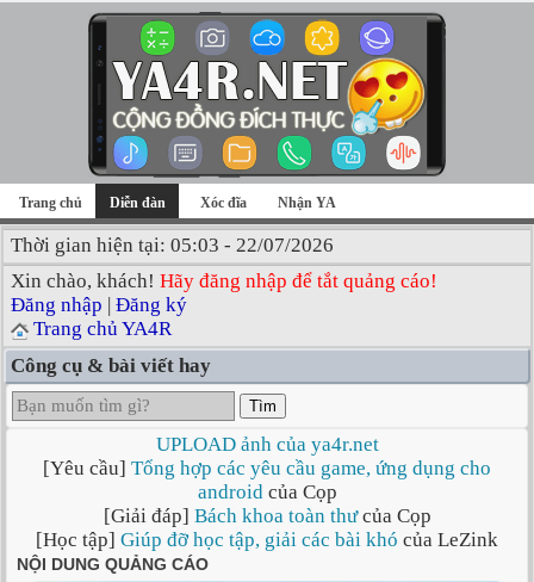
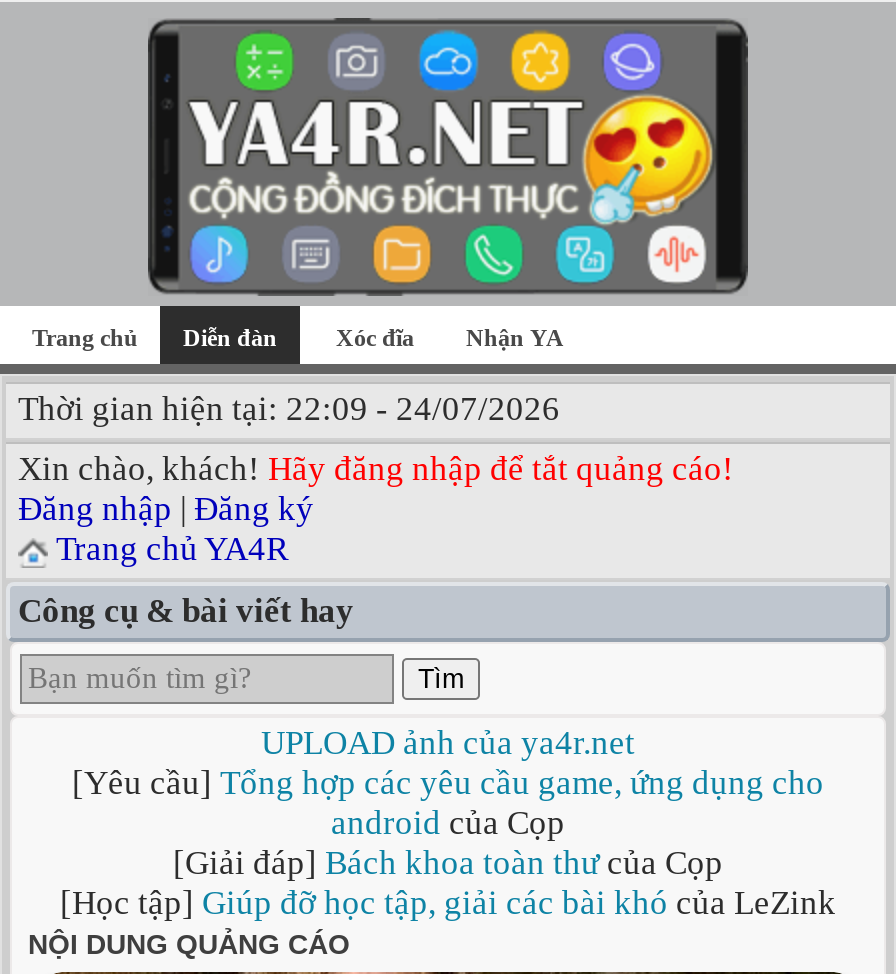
- Thời gian hiện tại: 05:03 - 22/07/2026
+ Thời gian hiện tại: 22:09 - 24/07/2026
